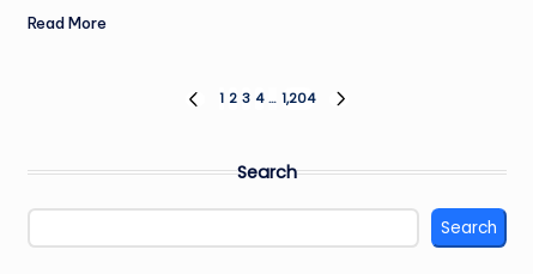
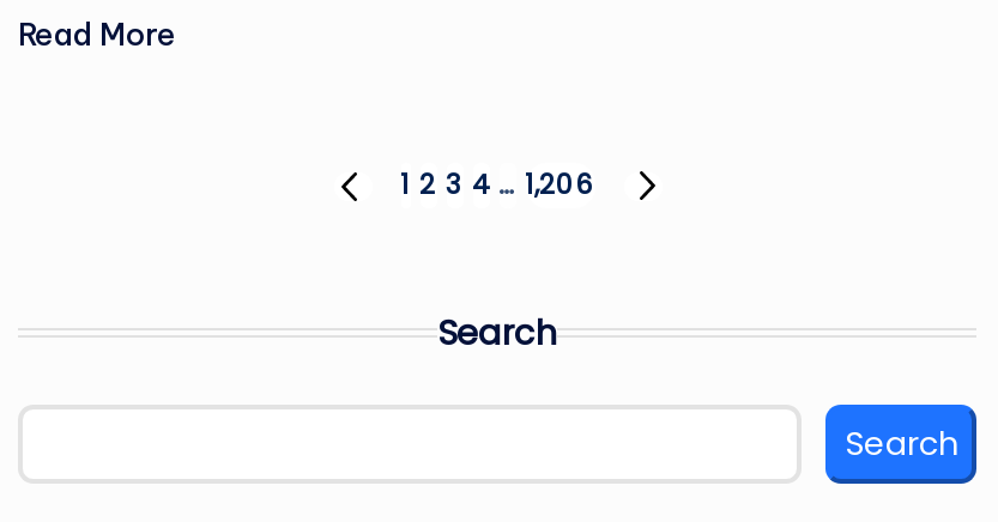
- 1 2 3 4 … 1,204
+ 1 2 3 4 … 1,206
